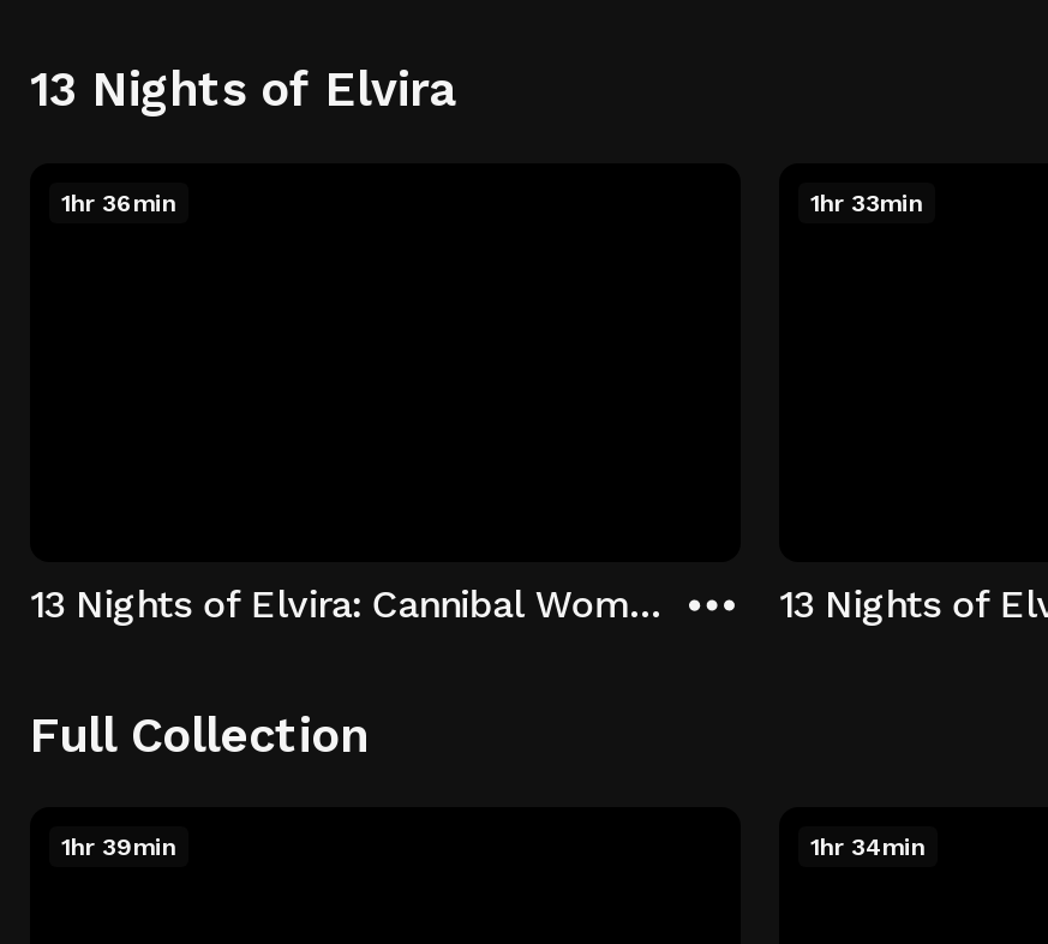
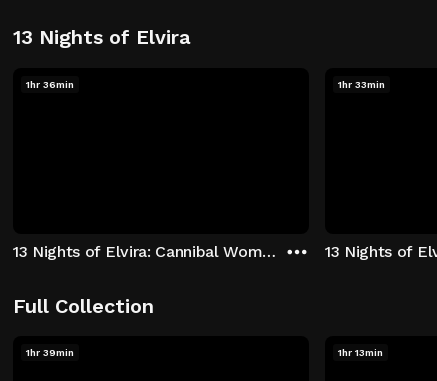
- 1hr 34min
+ 1hr 13min
